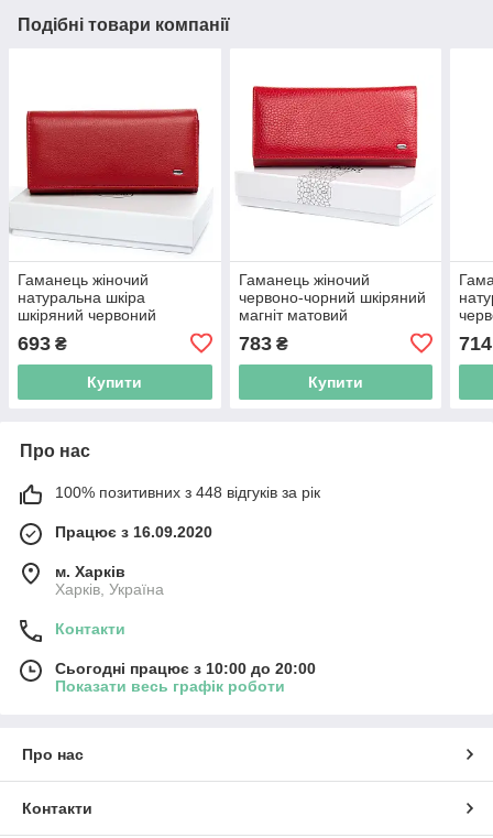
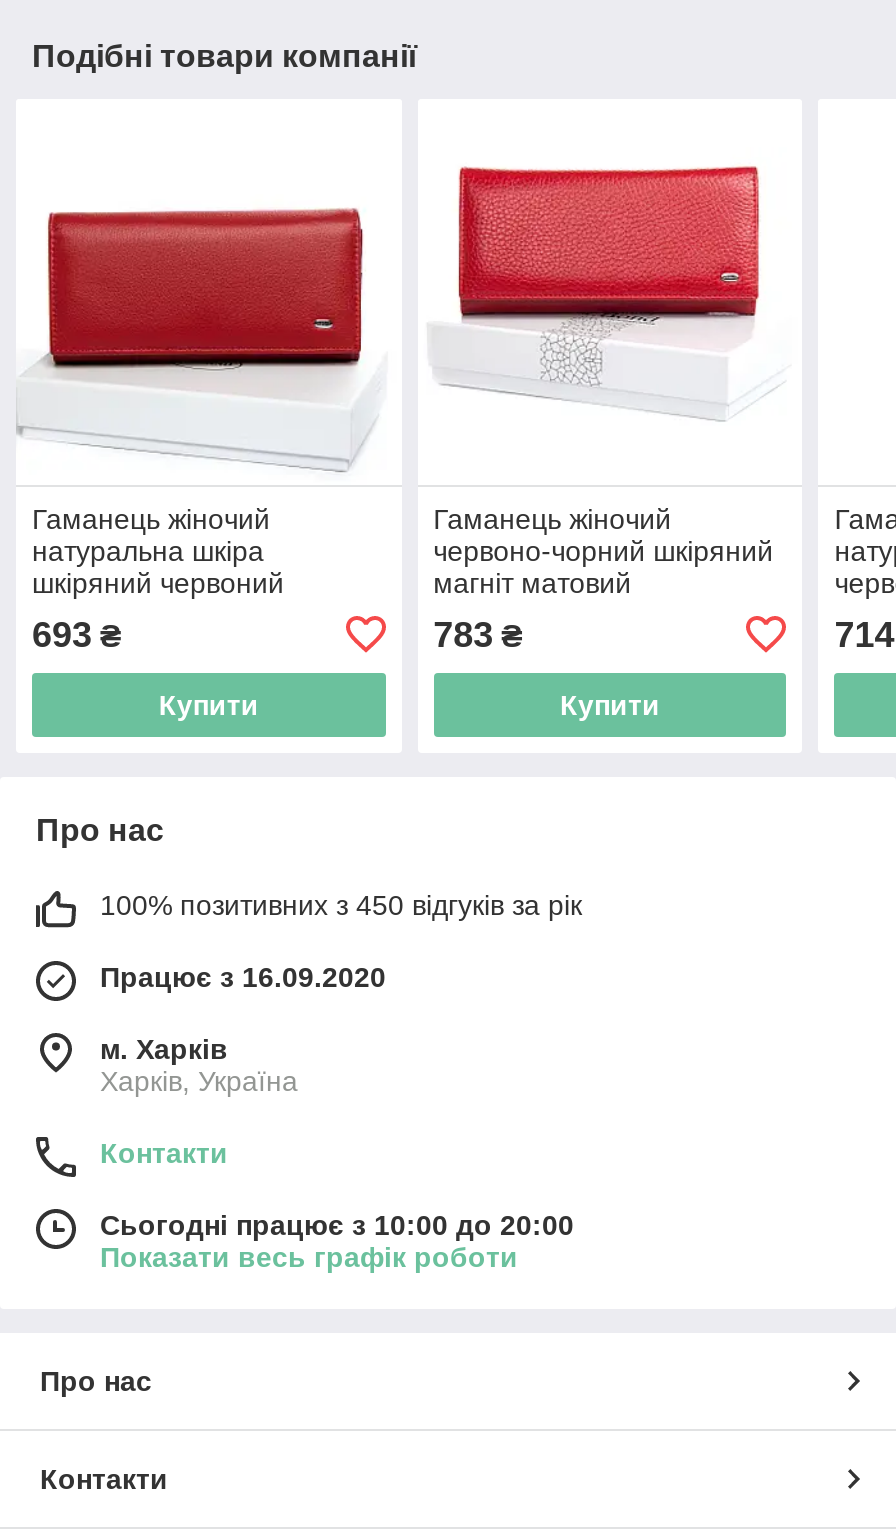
- 100% позитивних з 448 відгуків за рік
+ 100% позитивних з 450 відгуків за рік
